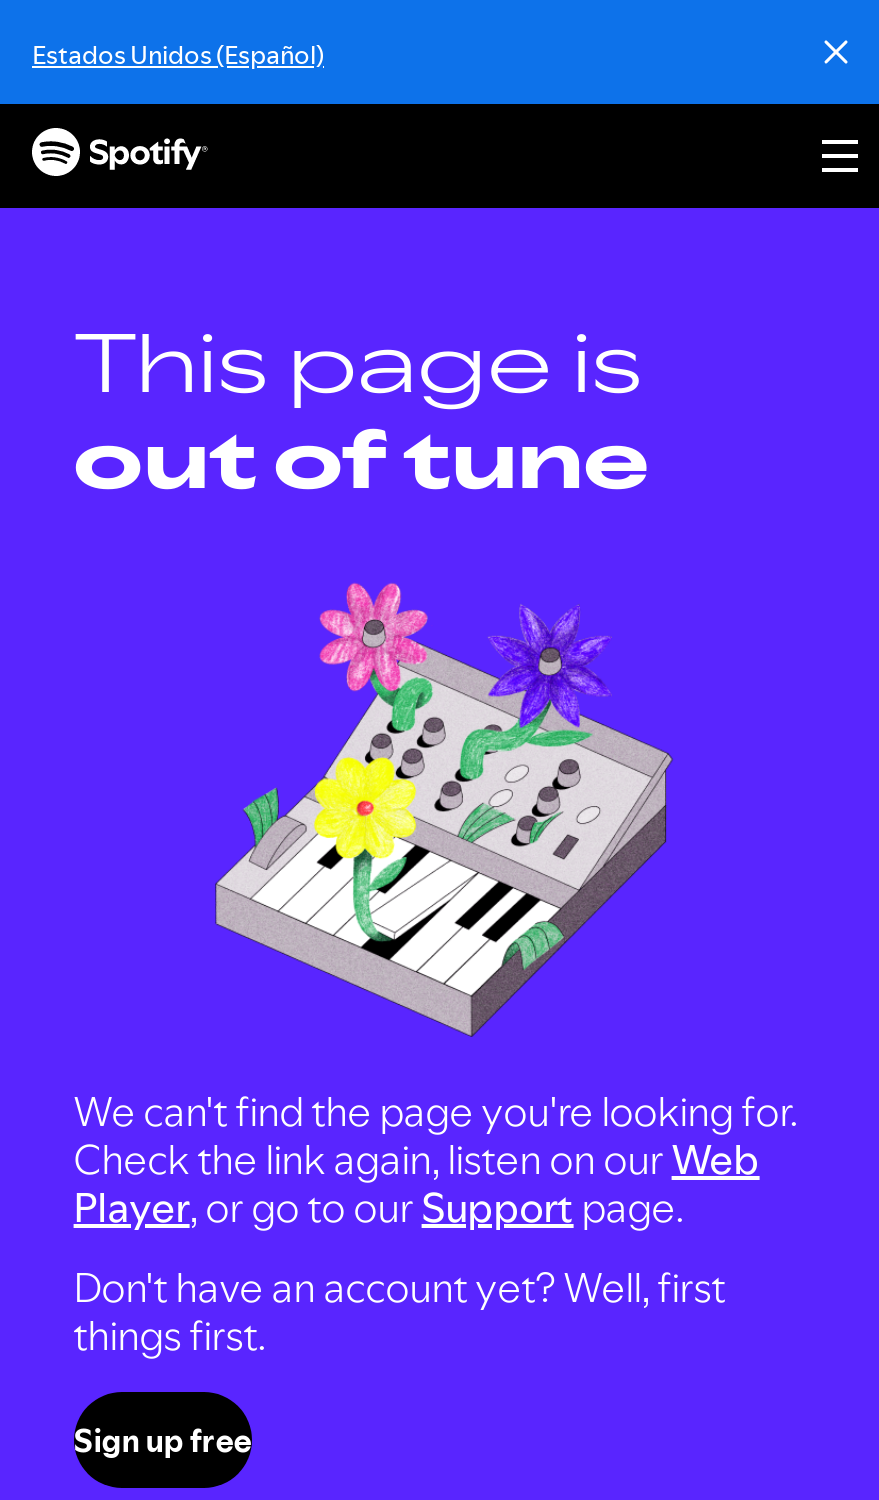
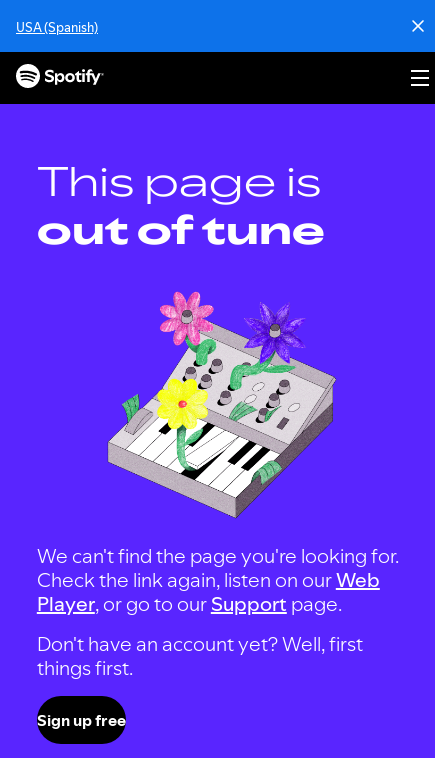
- Estados Unidos (Español)
+ USA (Spanish)
